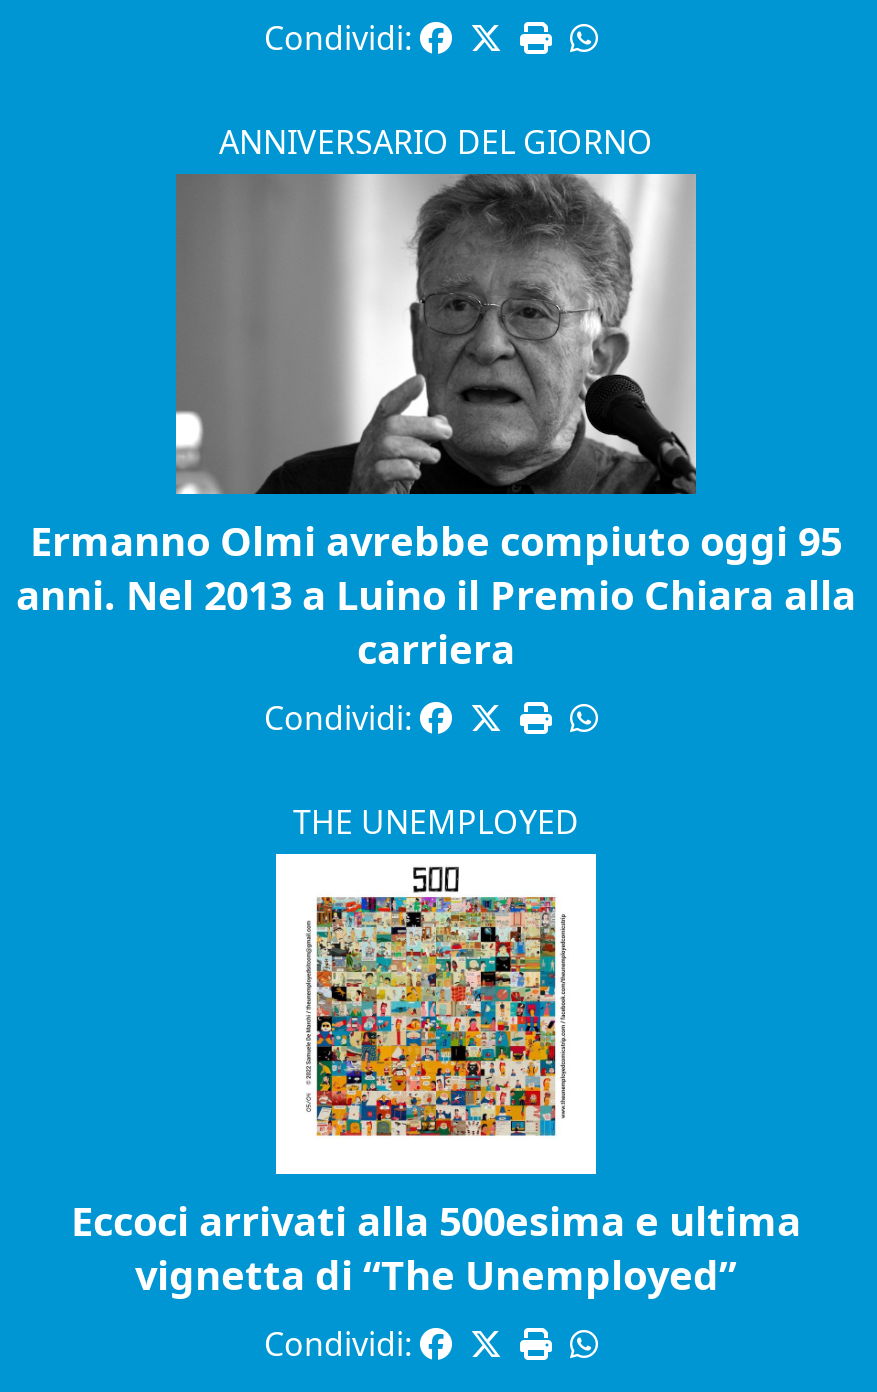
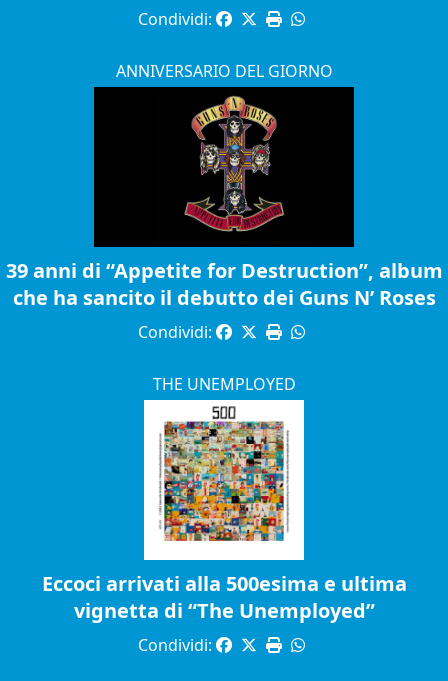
- [image]
- Ermanno Olmi avrebbe compiuto oggi 95
- anni. Nel 2013 a Luino il Premio Chiara alla
- carriera
+ [image]
+ 39 anni di “Appetite for Destruction”, album
+ che ha sancito il debutto dei Guns N’ Roses
